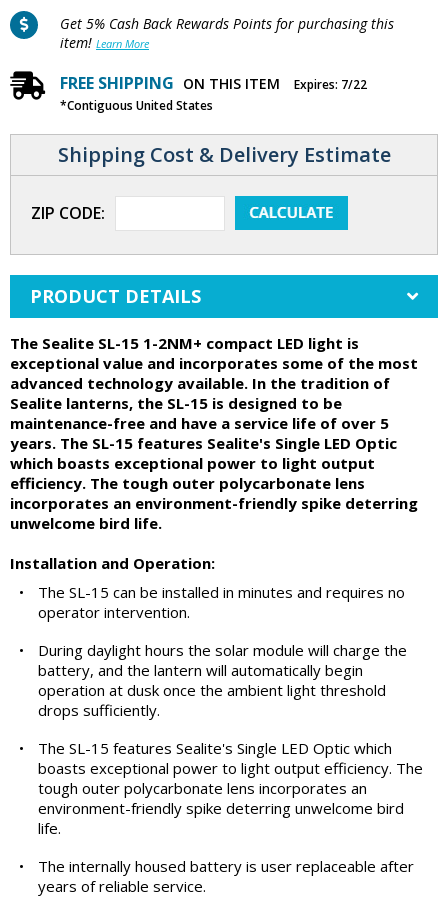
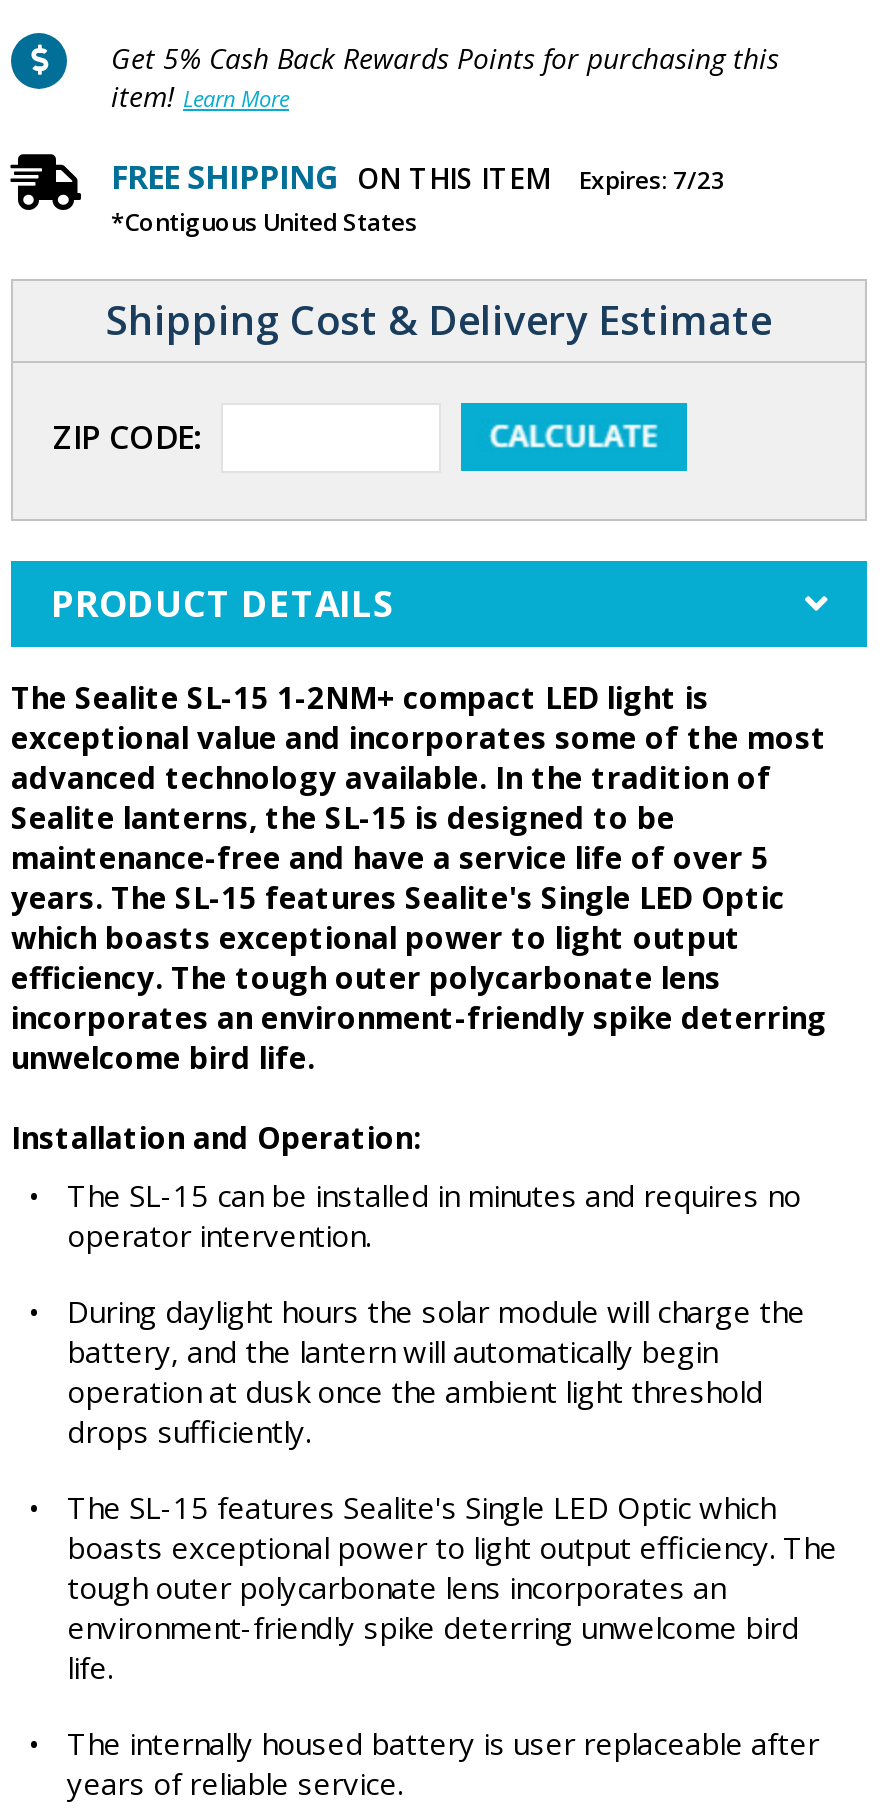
- FREE SHIPPING ON THIS ITEM Expires: 7/22
+ FREE SHIPPING ON THIS ITEM Expires: 7/23
